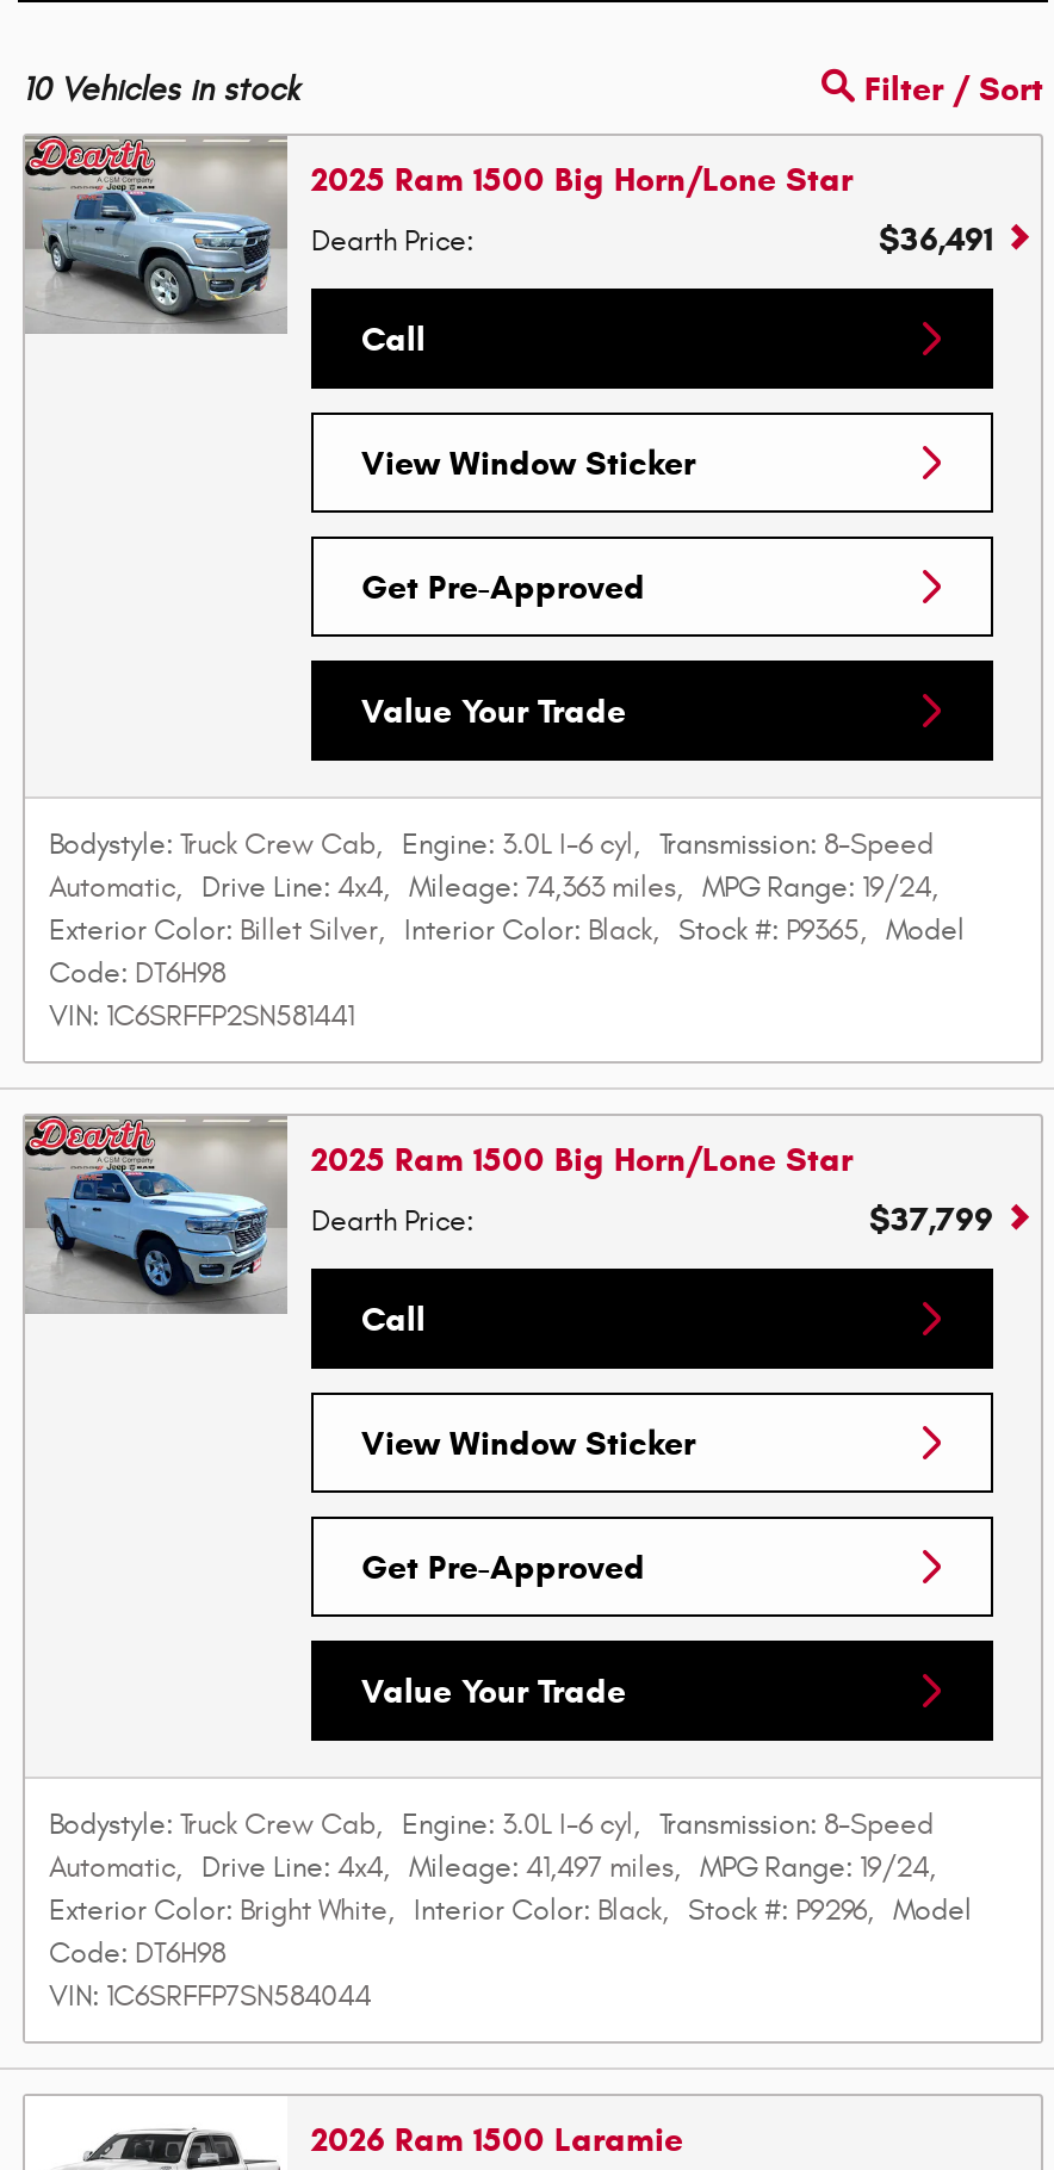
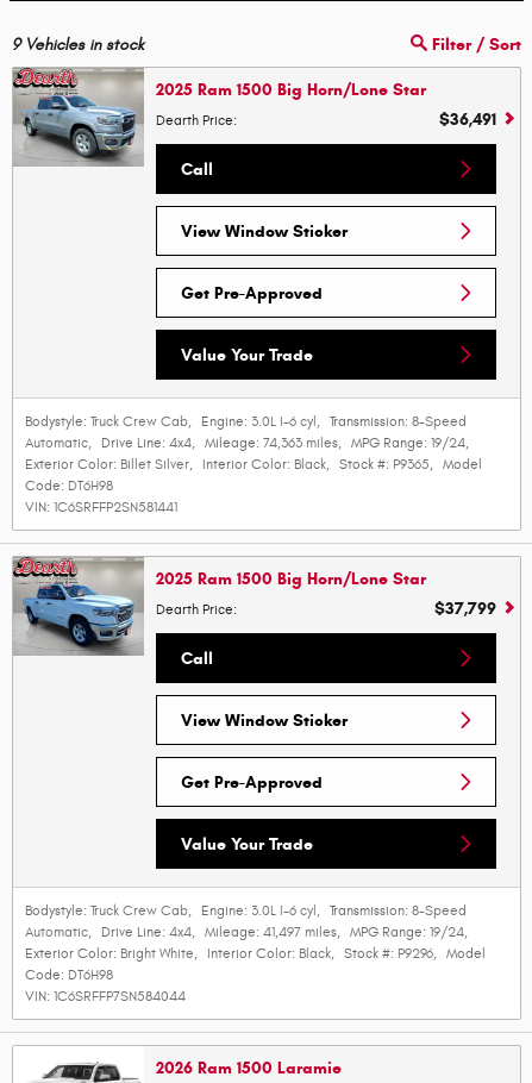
- 10 Vehicles in stock
+ 9 Vehicles in stock
